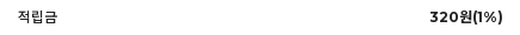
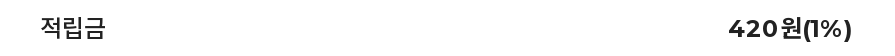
- 320원(1%)
+ 420원(1%)
